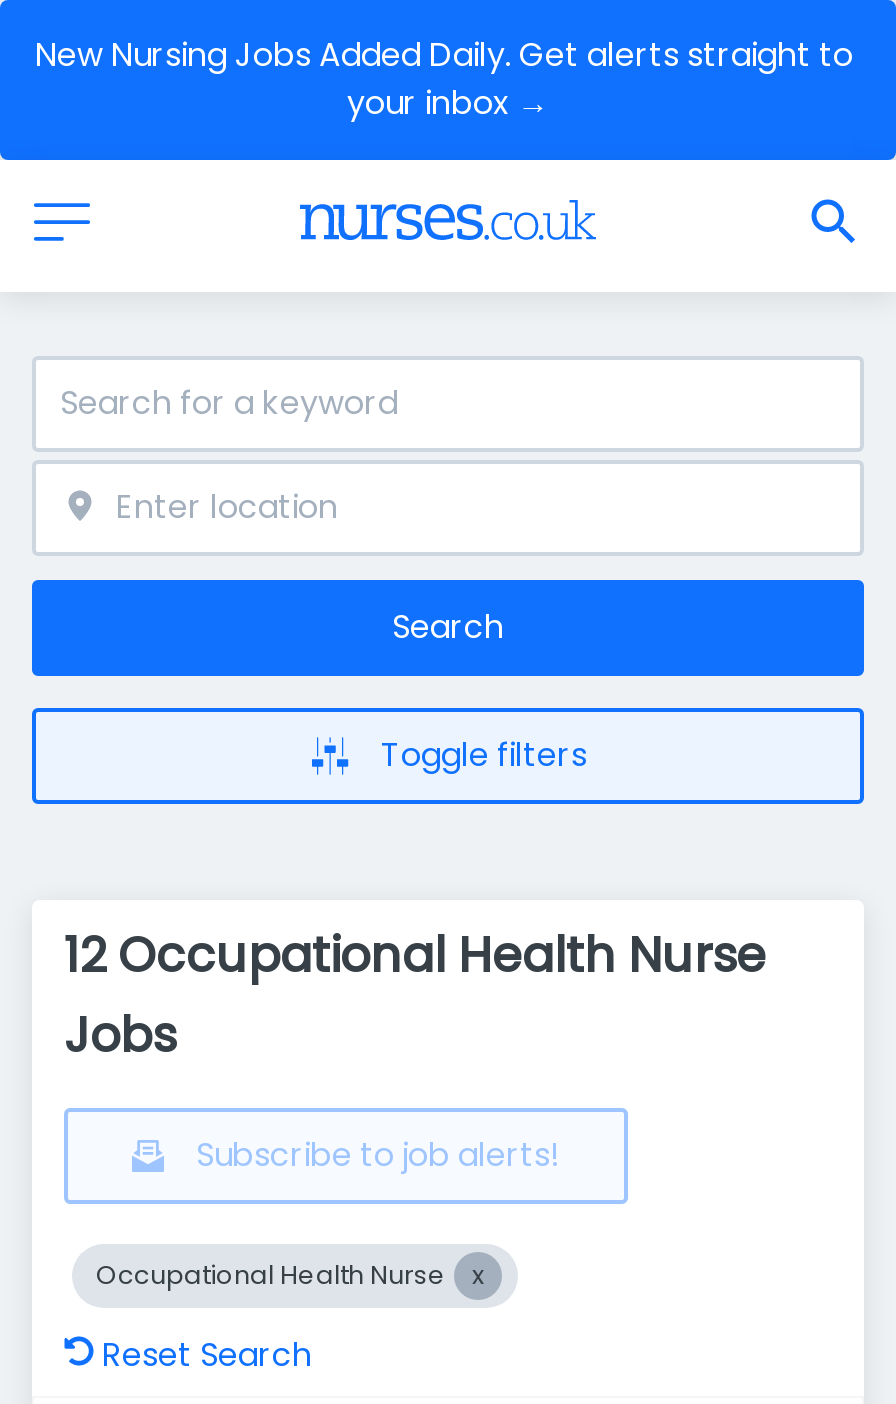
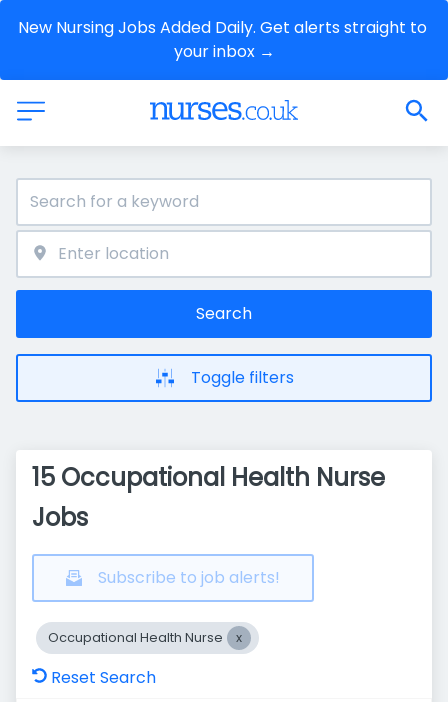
- 12 Occupational Health Nurse
+ 15 Occupational Health Nurse
